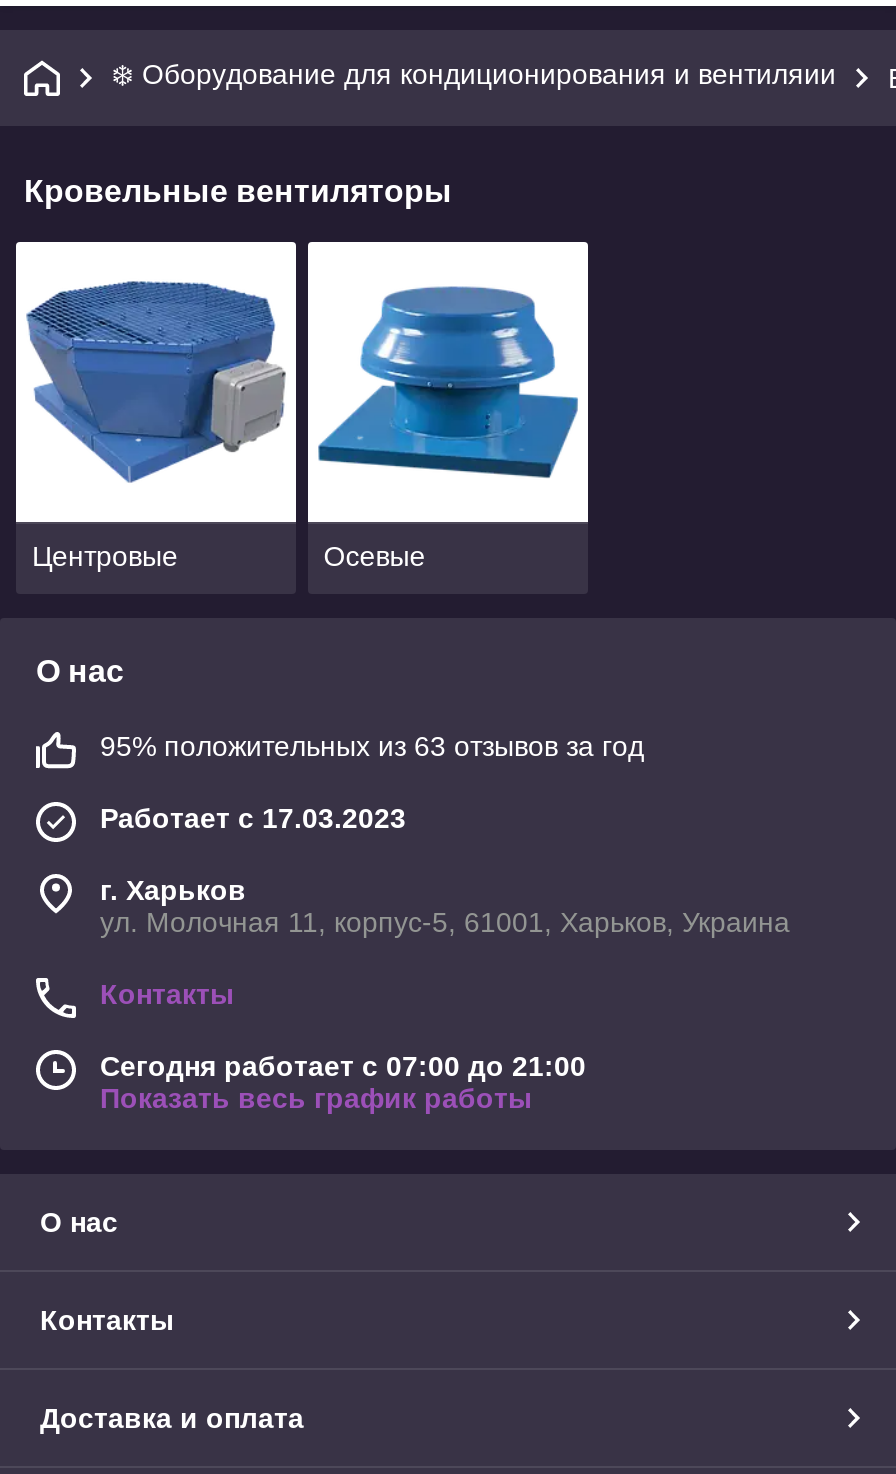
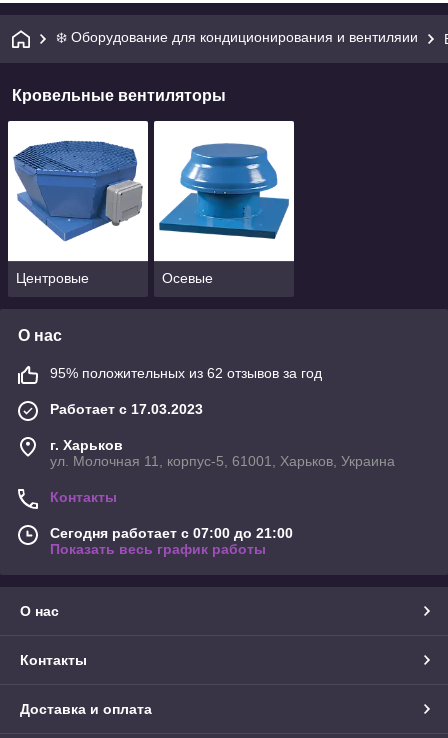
- 95% положительных из 63 отзывов за год
+ 95% положительных из 62 отзывов за год
